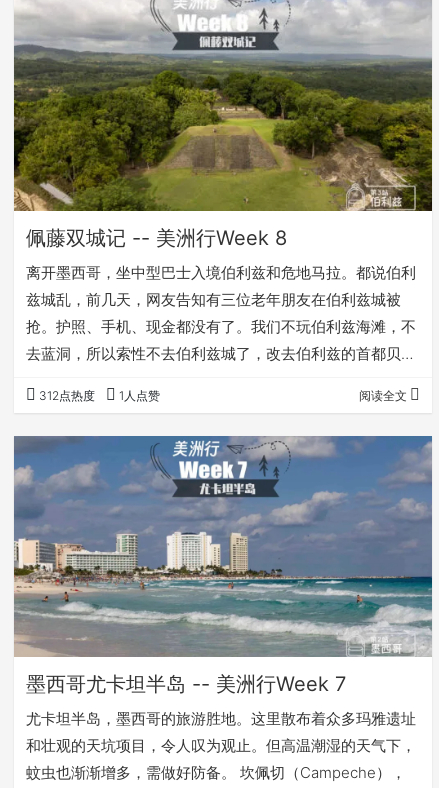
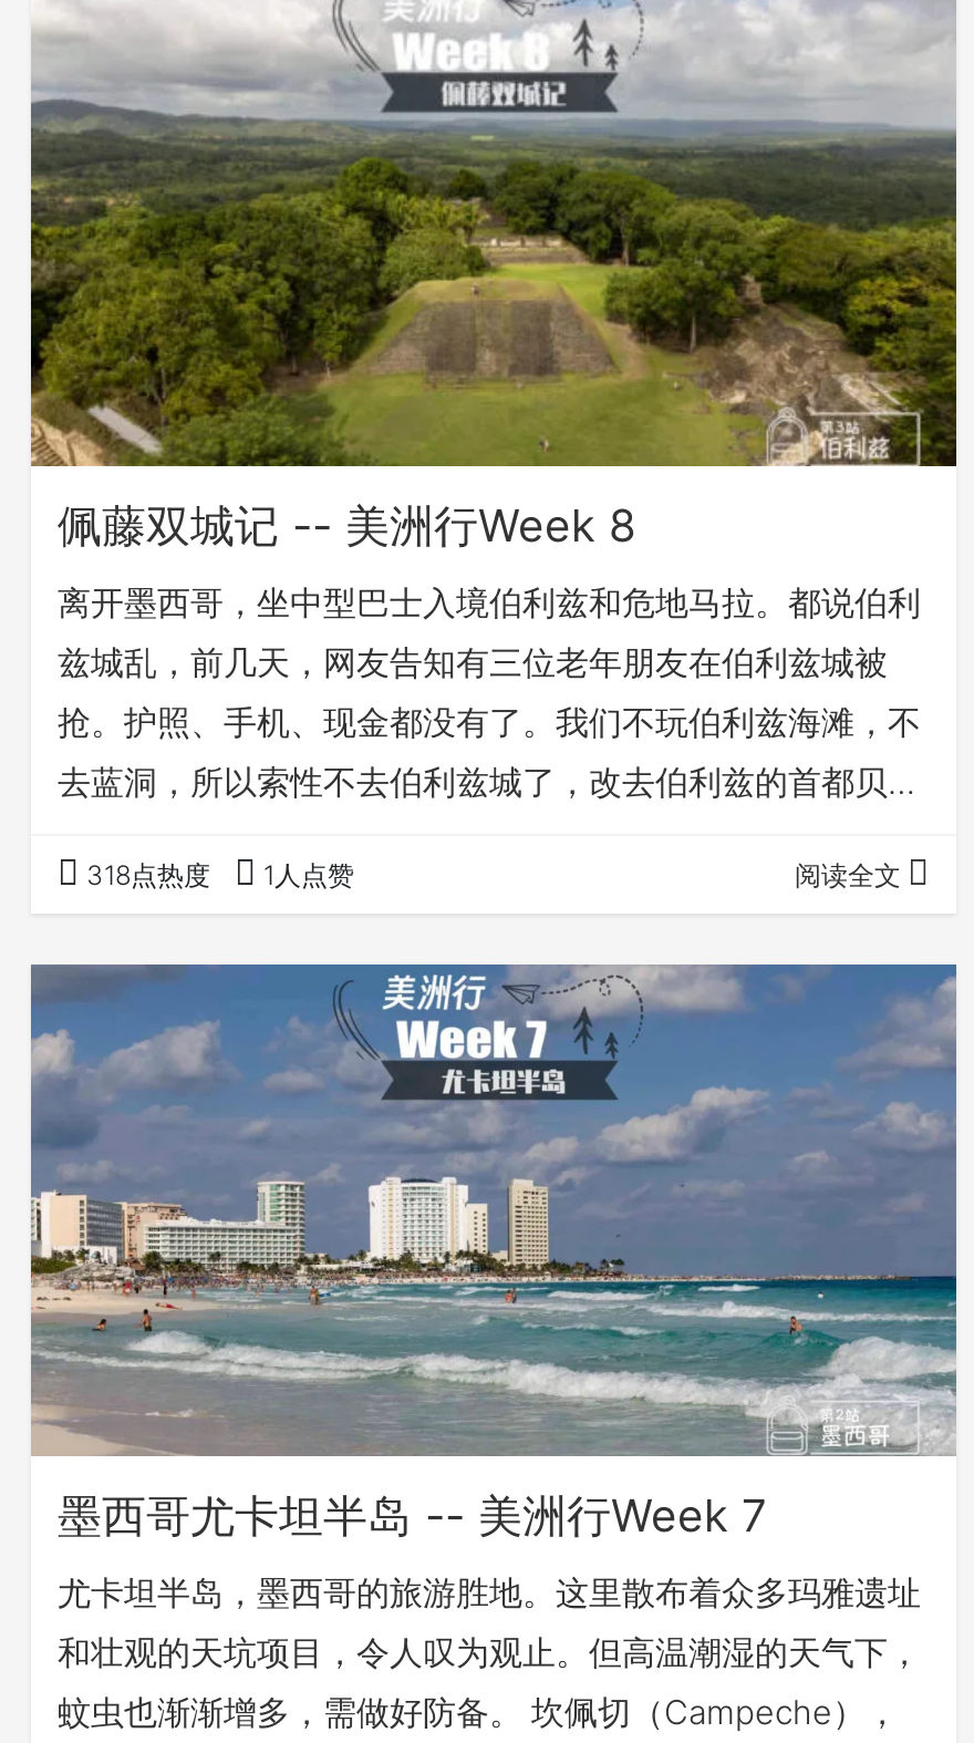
- 312点热度 1人点赞
+ 318点热度 1人点赞
